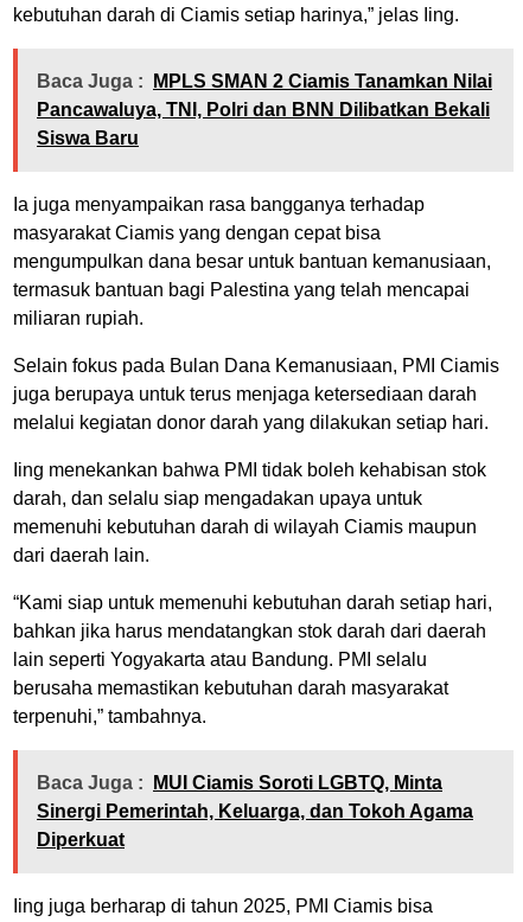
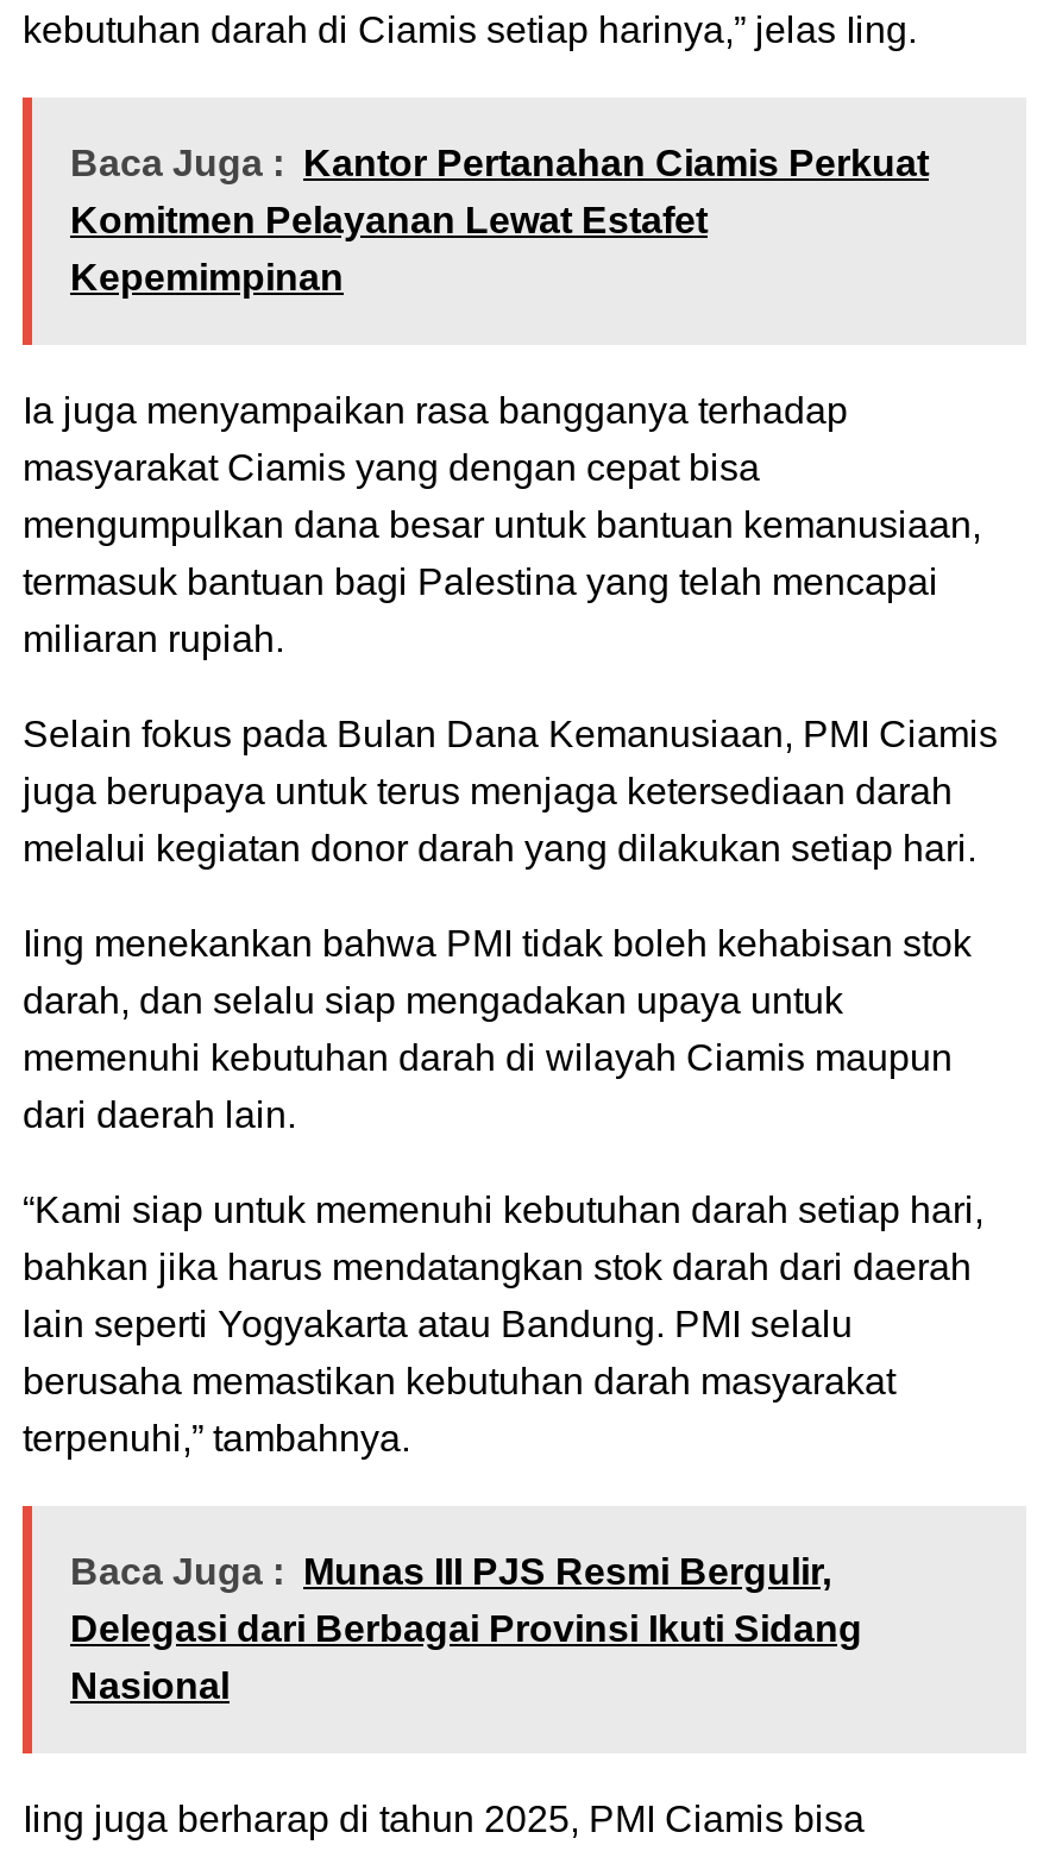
- Baca Juga : MPLS SMAN 2 Ciamis Tanamkan Nilai
- Pancawaluya, TNI, Polri dan BNN Dilibatkan Bekali
- Siswa Baru
+ Baca Juga : Kantor Pertanahan Ciamis Perkuat
+ Komitmen Pelayanan Lewat Estafet
+ Kepemimpinan

- Baca Juga : MUI Ciamis Soroti LGBTQ, Minta
- Sinergi Pemerintah, Keluarga, dan Tokoh Agama
- Diperkuat
+ Baca Juga : Munas III PJS Resmi Bergulir,
+ Delegasi dari Berbagai Provinsi Ikuti Sidang
+ Nasional
